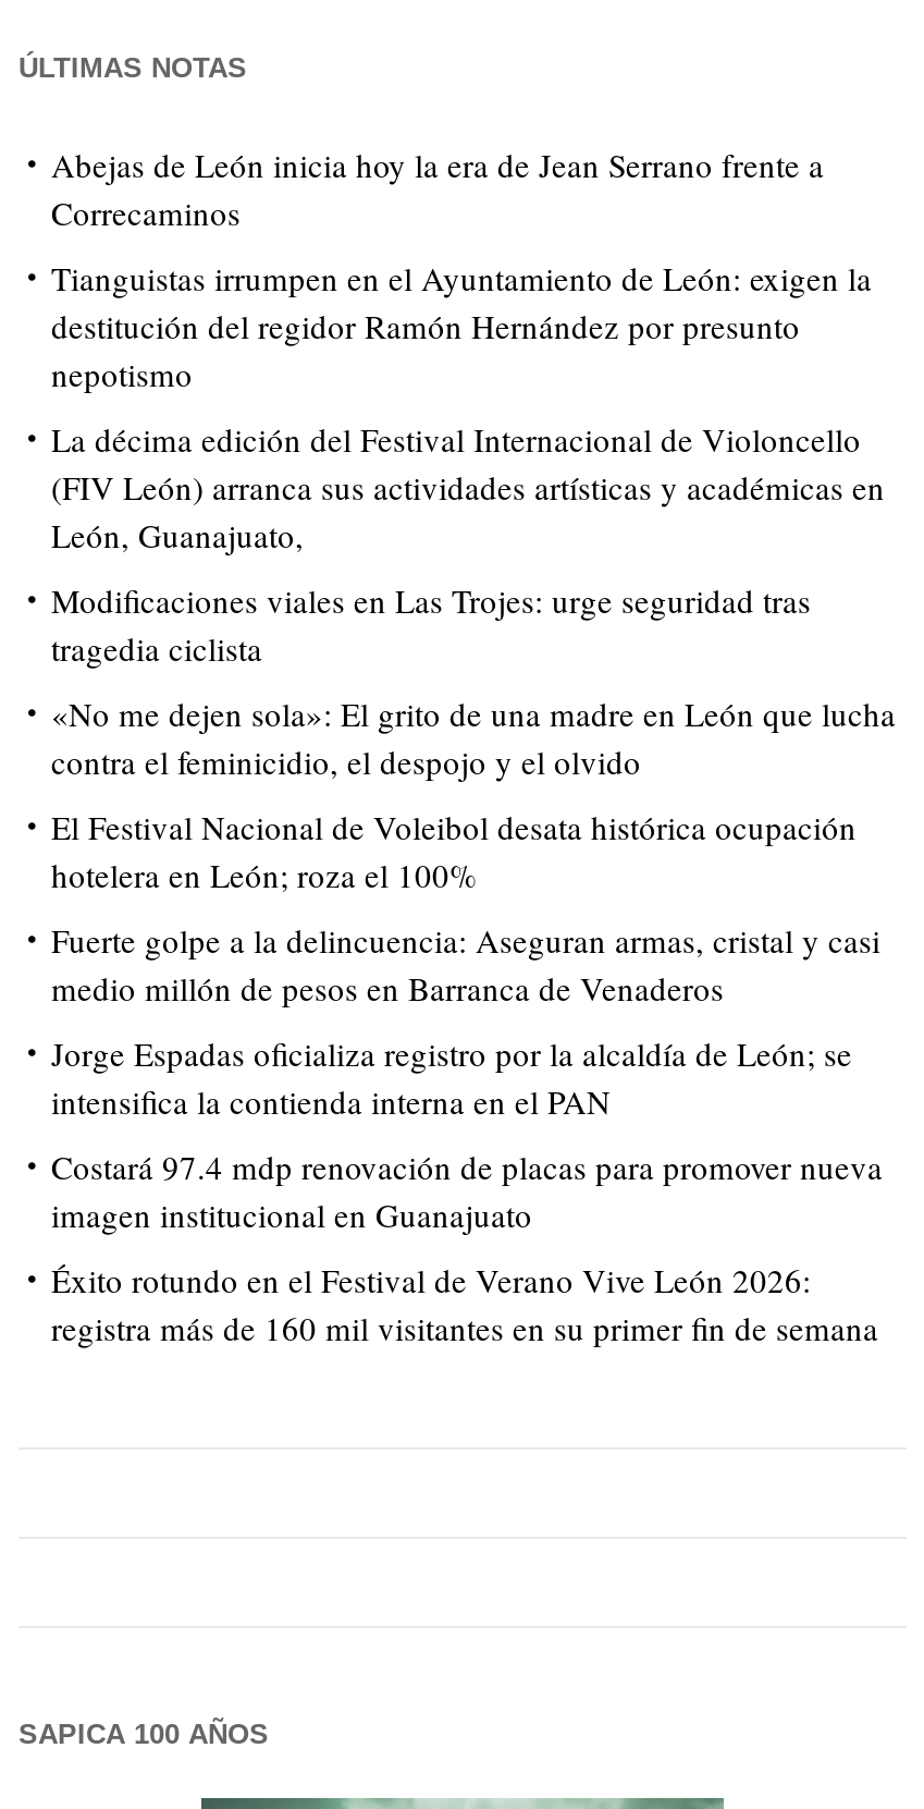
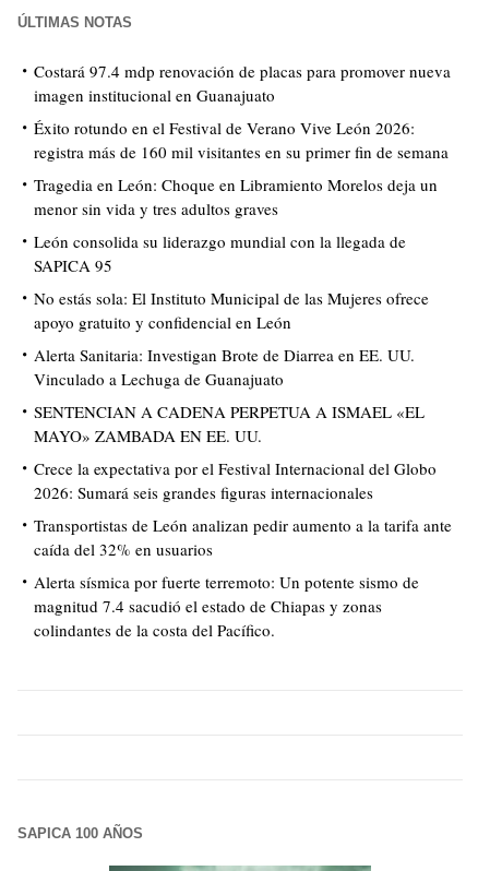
- Abejas de León inicia hoy la era de Jean Serrano frente a
- Correcaminos
- Tianguistas irrumpen en el Ayuntamiento de León: exigen la
- destitución del regidor Ramón Hernández por presunto
- nepotismo
- La décima edición del Festival Internacional de Violoncello
- (FIV León) arranca sus actividades artísticas y académicas en
- León, Guanajuato,
- Modificaciones viales en Las Trojes: urge seguridad tras
- tragedia ciclista
- «No me dejen sola»: El grito de una madre en León que lucha
- contra el feminicidio, el despojo y el olvido
- El Festival Nacional de Voleibol desata histórica ocupación
- hotelera en León; roza el 100%
- Fuerte golpe a la delincuencia: Aseguran armas, cristal y casi
- medio millón de pesos en Barranca de Venaderos
- Jorge Espadas oficializa registro por la alcaldía de León; se
- intensifica la contienda interna en el PAN

moved up: Costará 97.4 mdp renovación de placas para promover nueva | imagen institucional en Guanajuato | Éxito rotundo en el Festival de Verano Vive León 2026: | registra más de 160 mil visitantes en su primer fin de semana

+ Tragedia en León: Choque en Libramiento Morelos deja un
+ menor sin vida y tres adultos graves
+ León consolida su liderazgo mundial con la llegada de
+ SAPICA 95
+ No estás sola: El Instituto Municipal de las Mujeres ofrece
+ apoyo gratuito y confidencial en León
+ Alerta Sanitaria: Investigan Brote de Diarrea en EE. UU.
+ Vinculado a Lechuga de Guanajuato
+ SENTENCIAN A CADENA PERPETUA A ISMAEL «EL
+ MAYO» ZAMBADA EN EE. UU.
+ Crece la expectativa por el Festival Internacional del Globo
+ 2026: Sumará seis grandes figuras internacionales
+ Transportistas de León analizan pedir aumento a la tarifa ante
+ caída del 32% en usuarios
+ Alerta sísmica por fuerte terremoto: Un potente sismo de
+ magnitud 7.4 sacudió el estado de Chiapas y zonas
+ colindantes de la costa del Pacífico.
